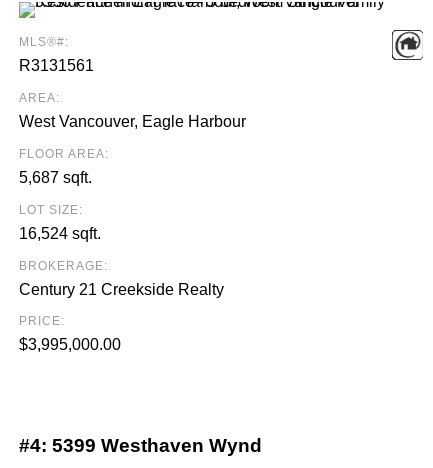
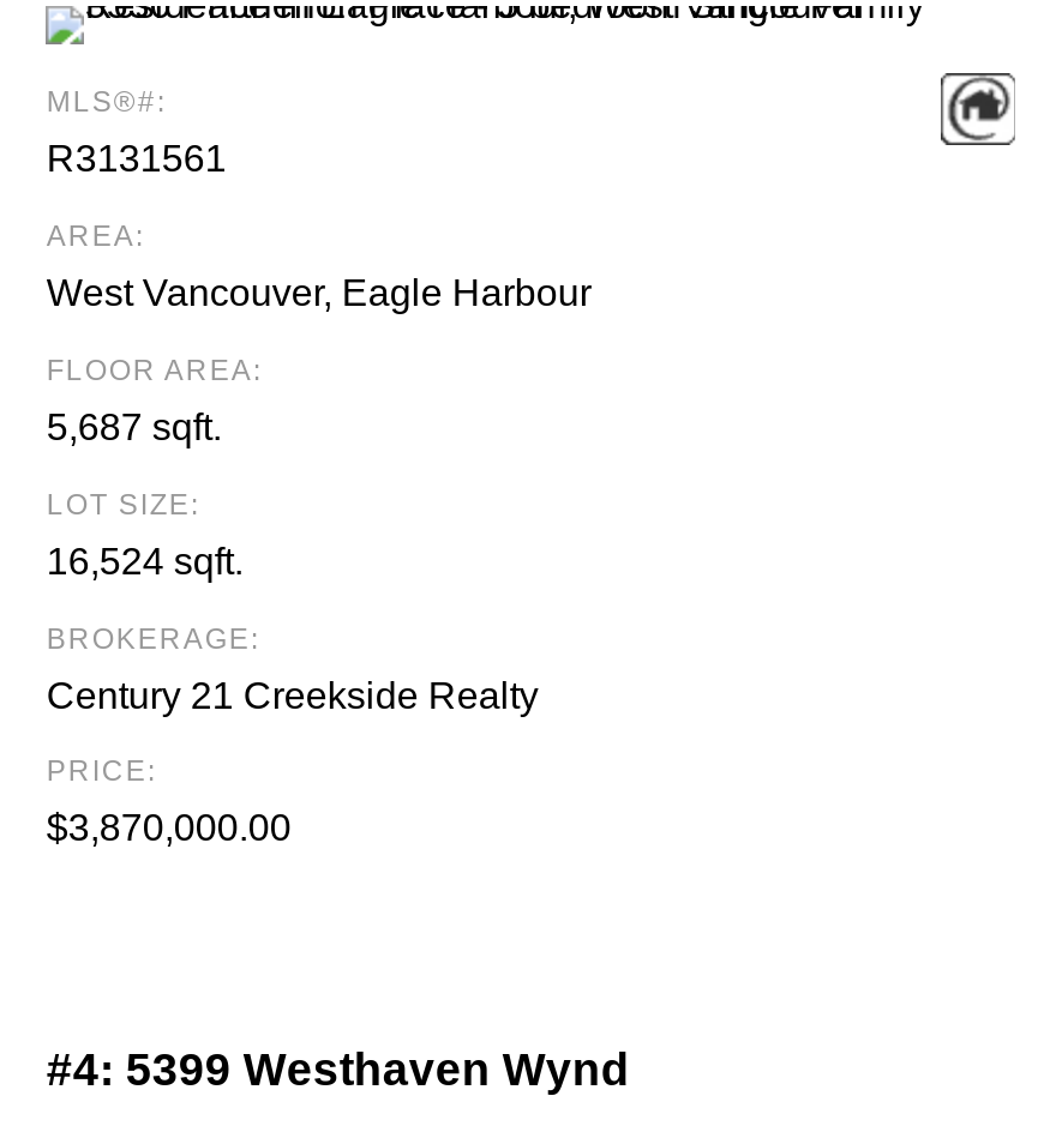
- $3,995,000.00
+ $3,870,000.00
